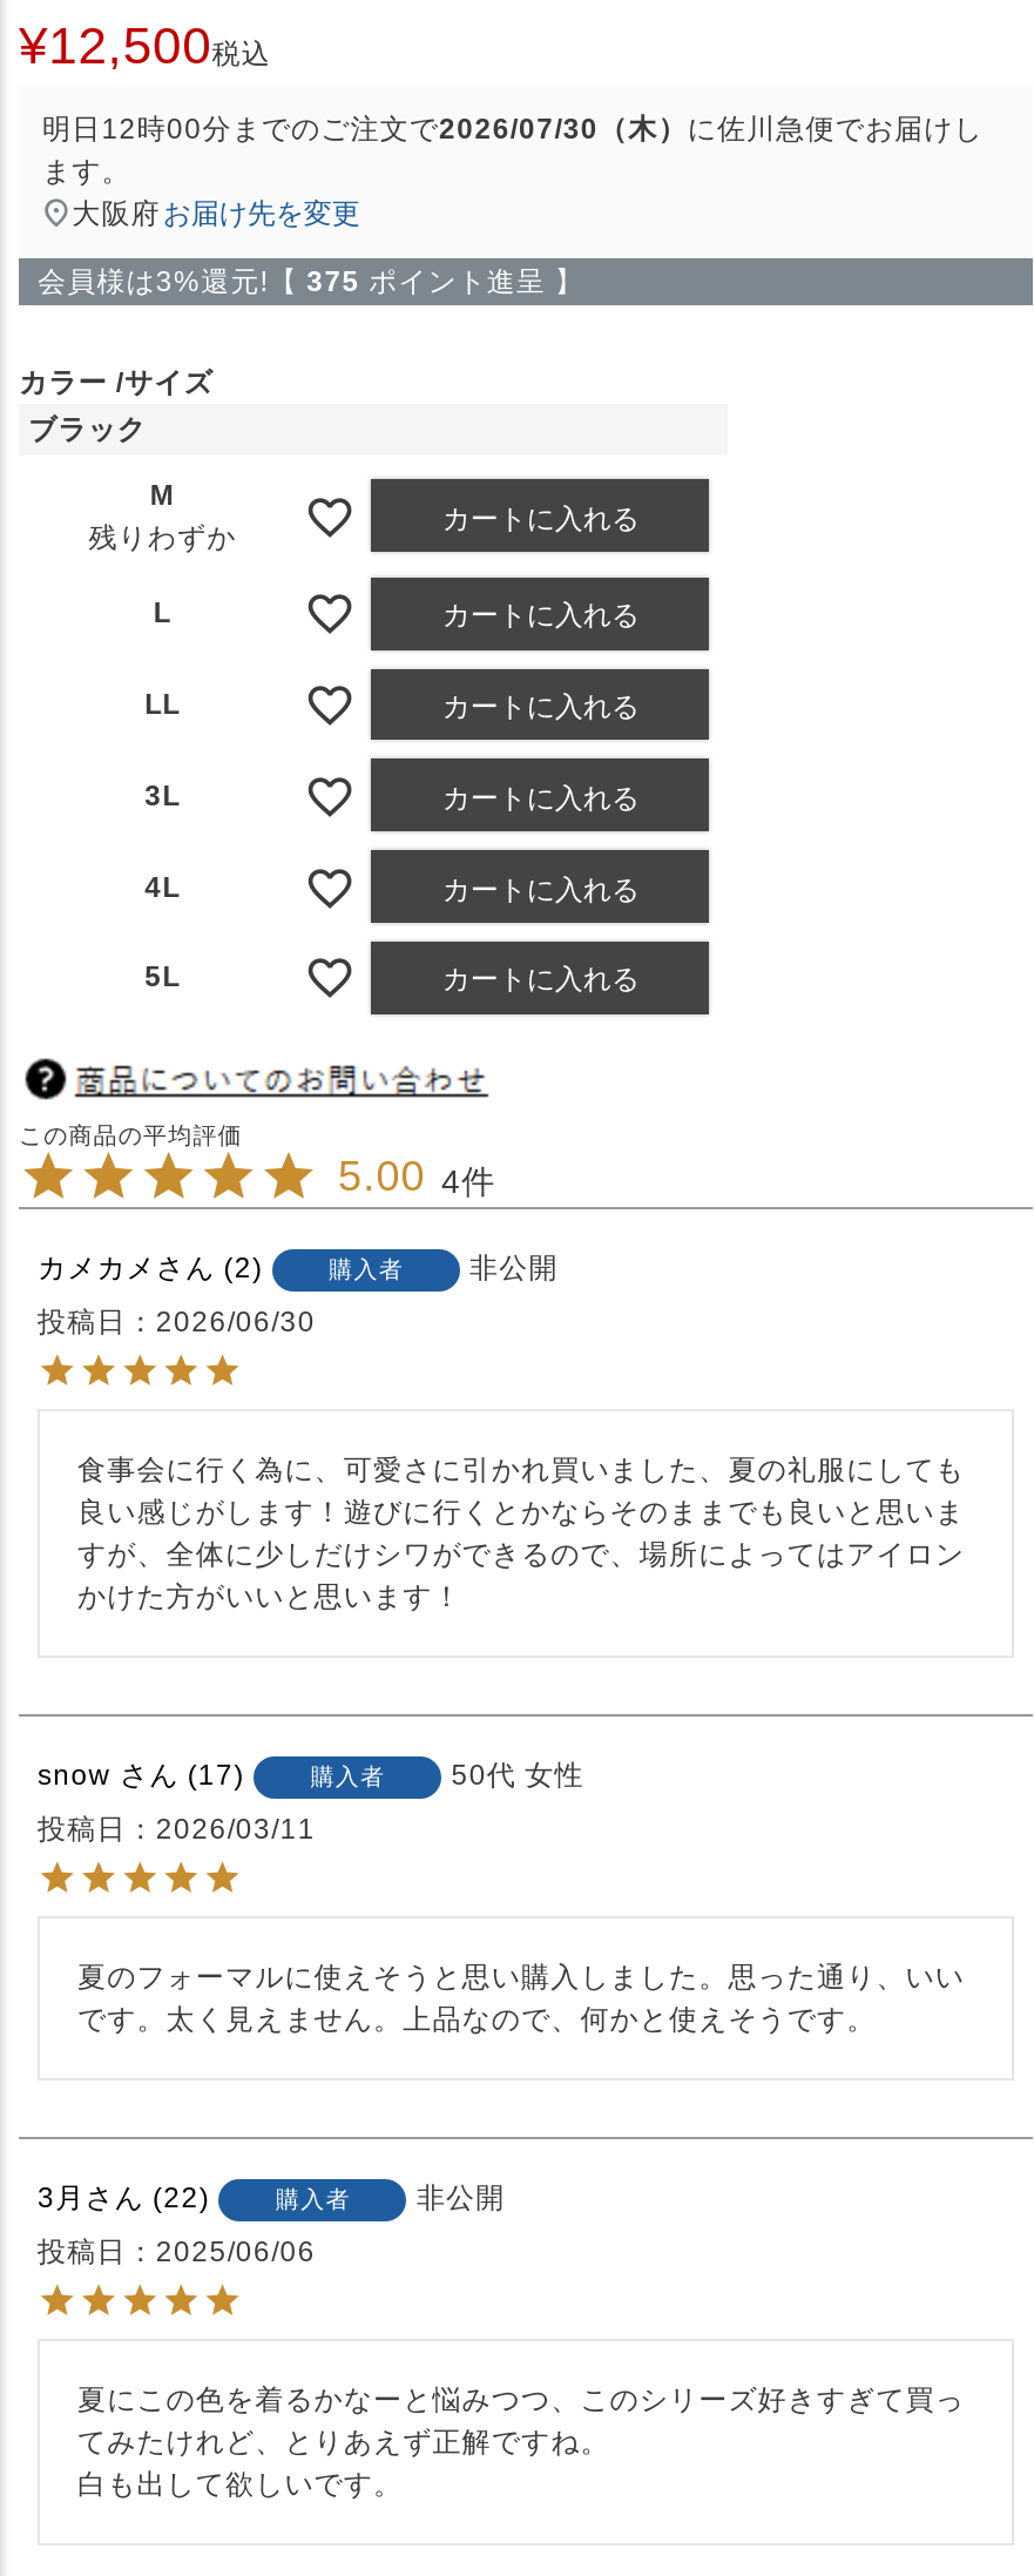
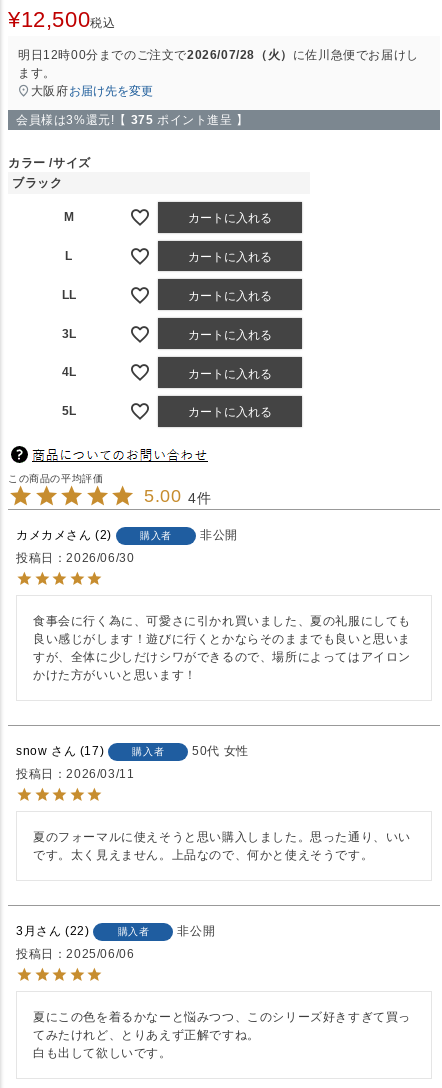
- 明日12時00分までのご注文で2026/07/30（木）に佐川急便でお届けし
+ 明日12時00分までのご注文で2026/07/28（火）に佐川急便でお届けし

- 残りわずか
